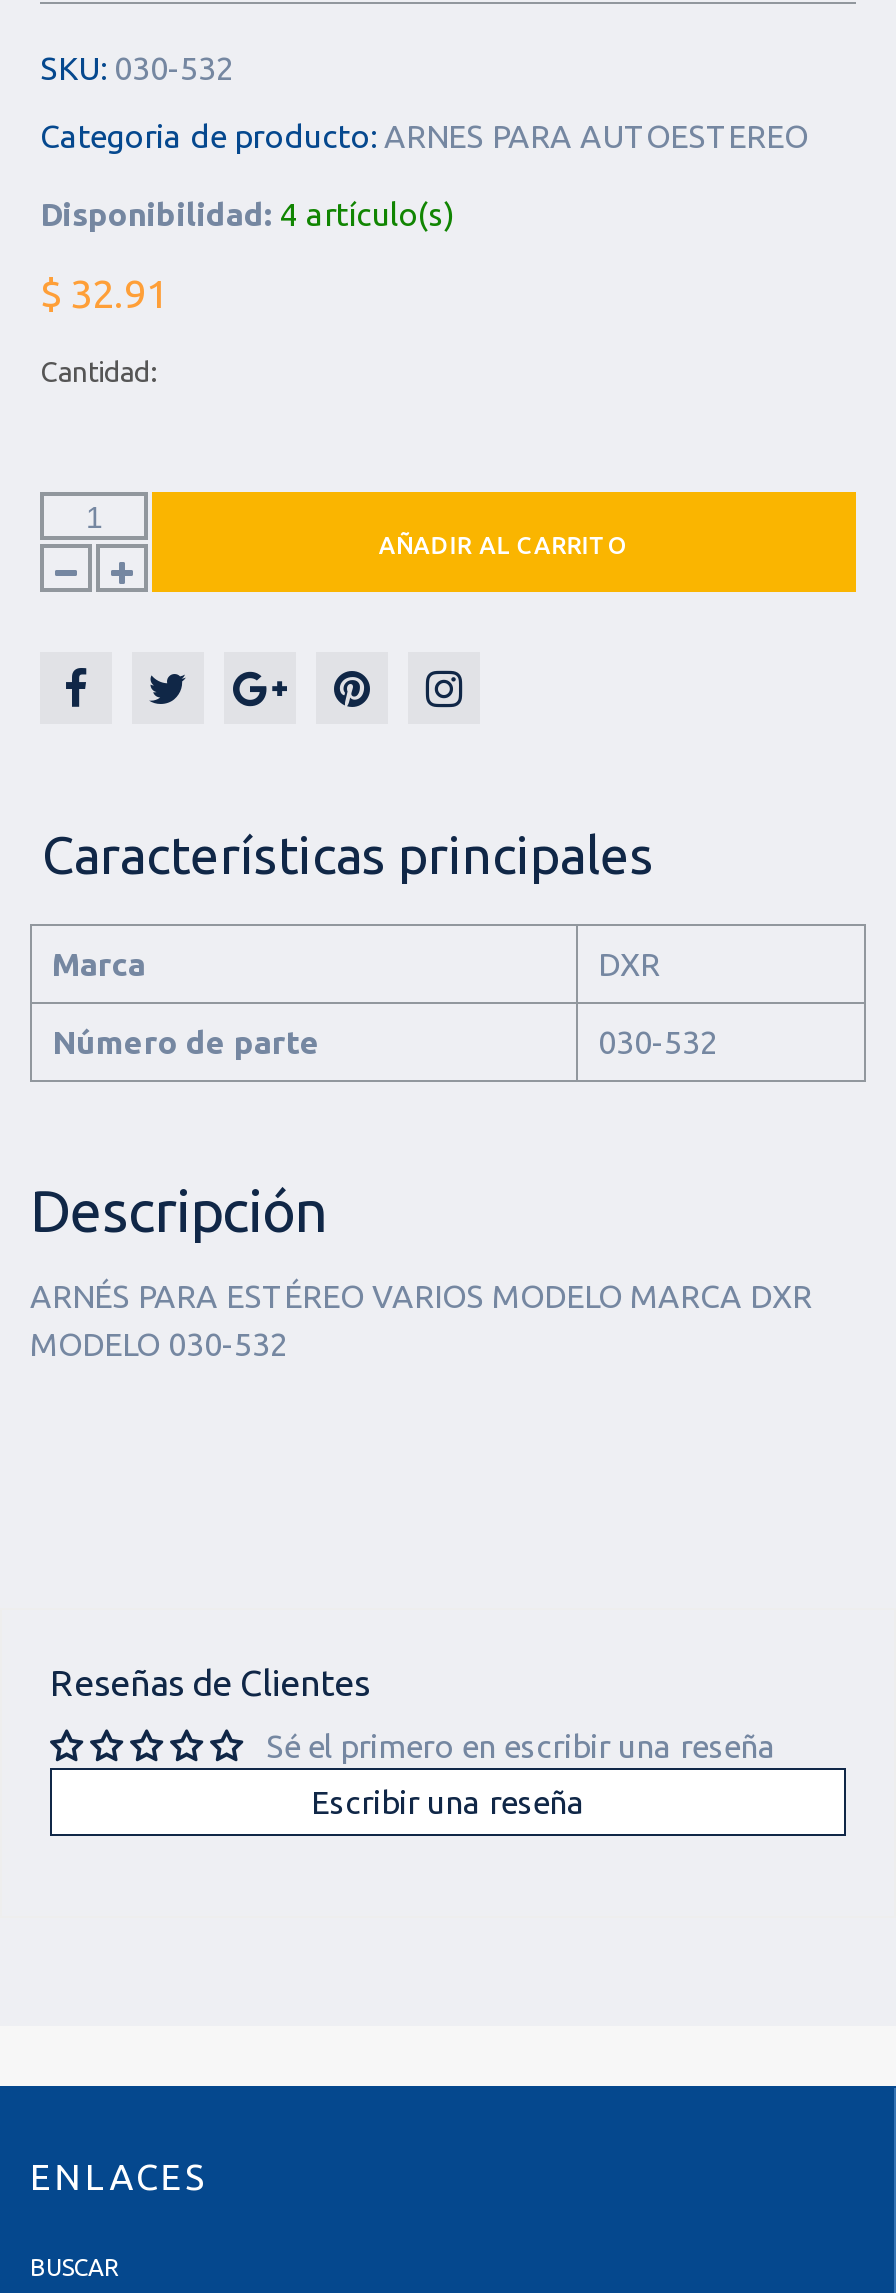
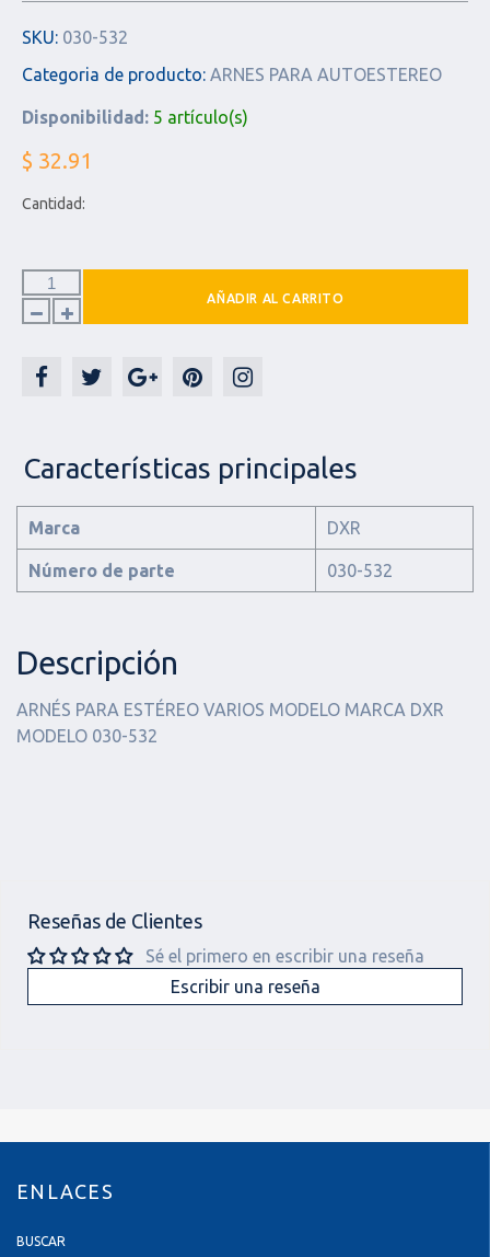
- Disponibilidad: 4 artículo(s)
+ Disponibilidad: 5 artículo(s)
